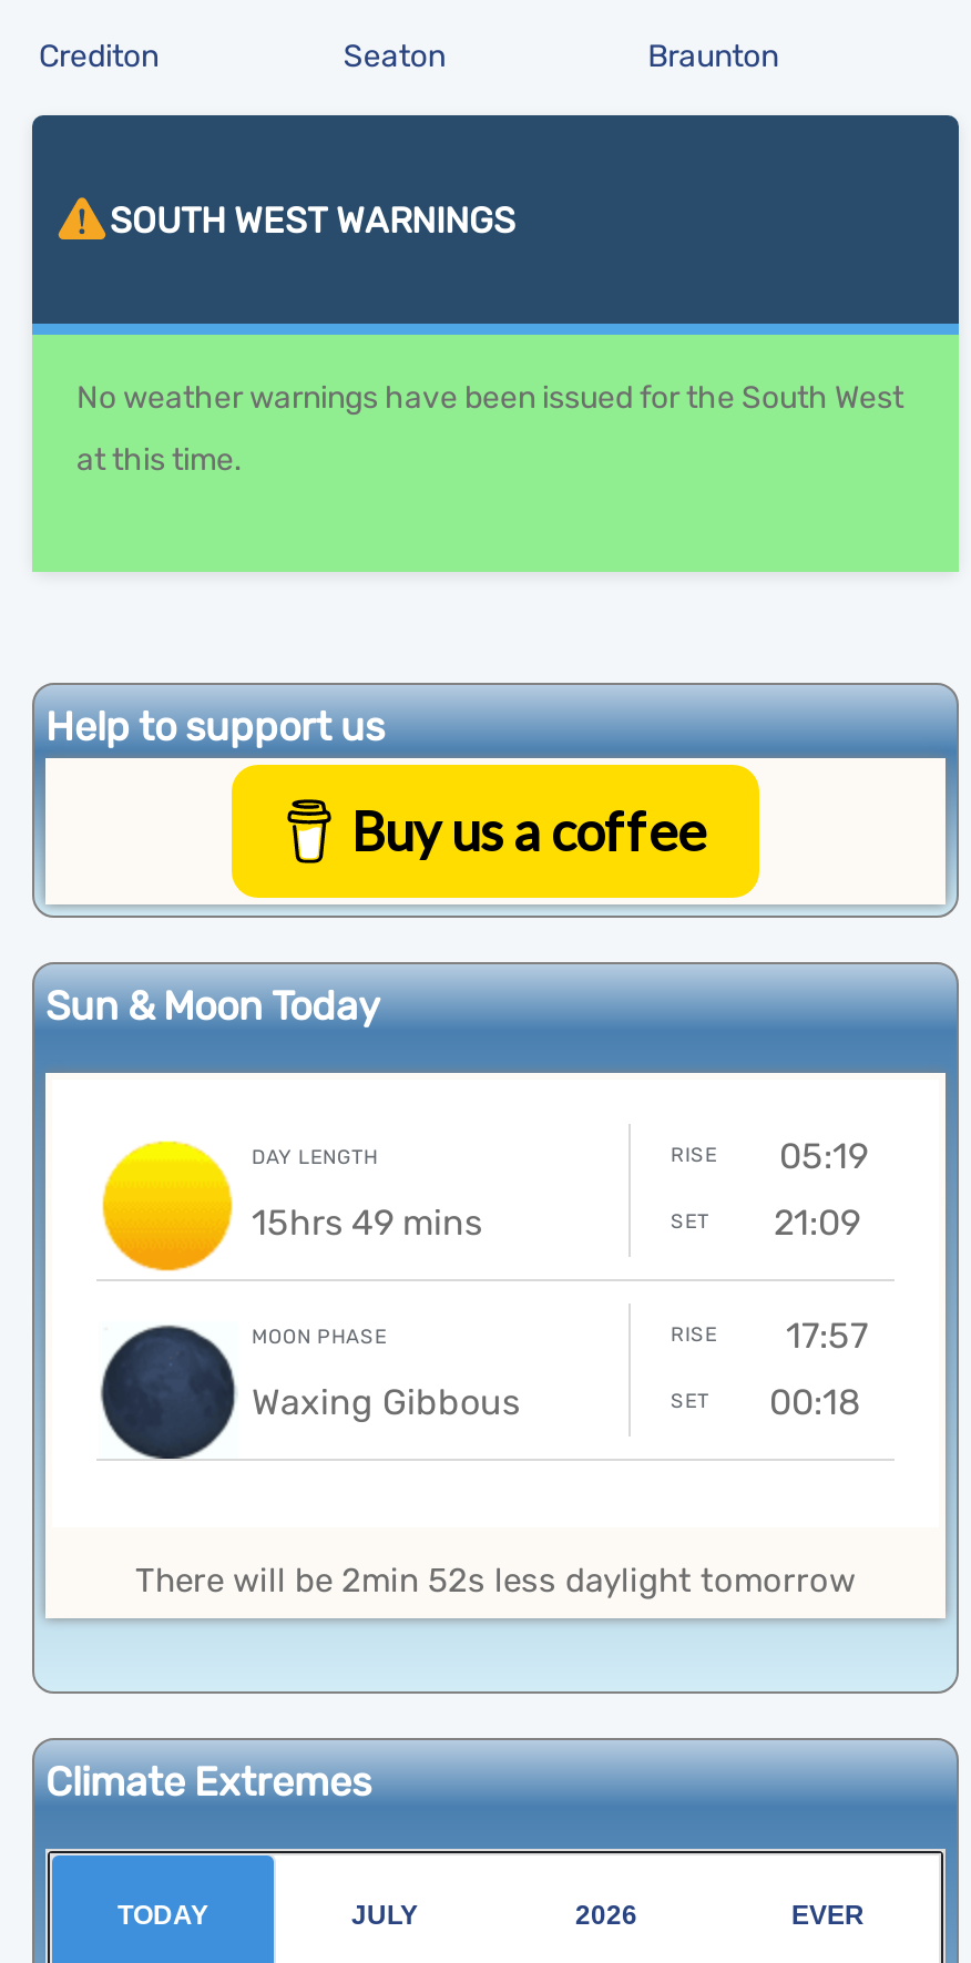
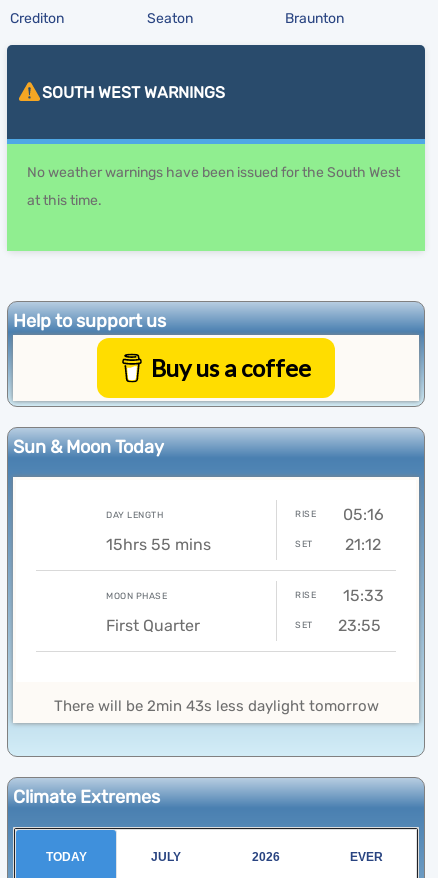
- [image]

- 05:19
+ 05:16

- 15hrs 49 mins
+ 15hrs 55 mins

- 21:09
+ 21:12

- [image]

- 17:57
+ 15:33

- Waxing Gibbous
+ First Quarter

- 00:18
+ 23:55

- There will be 2min 52s less daylight tomorrow
+ There will be 2min 43s less daylight tomorrow
